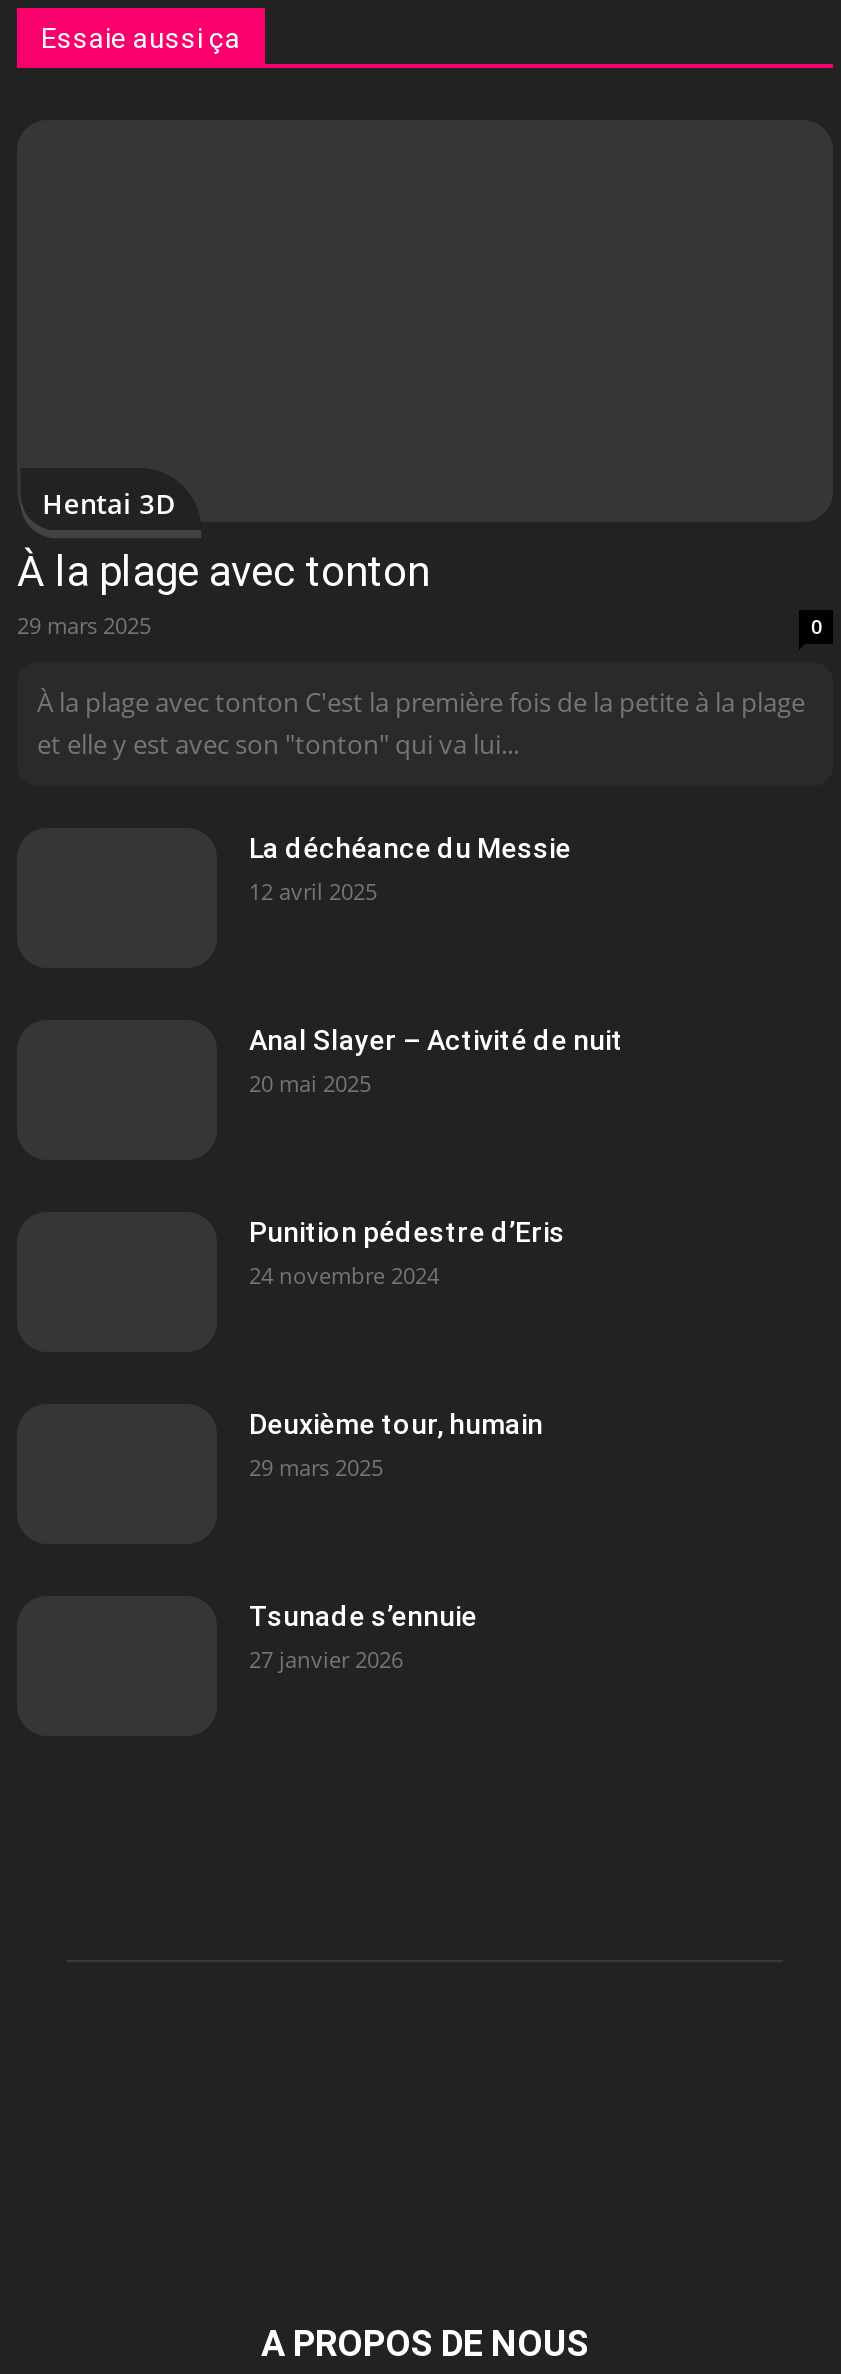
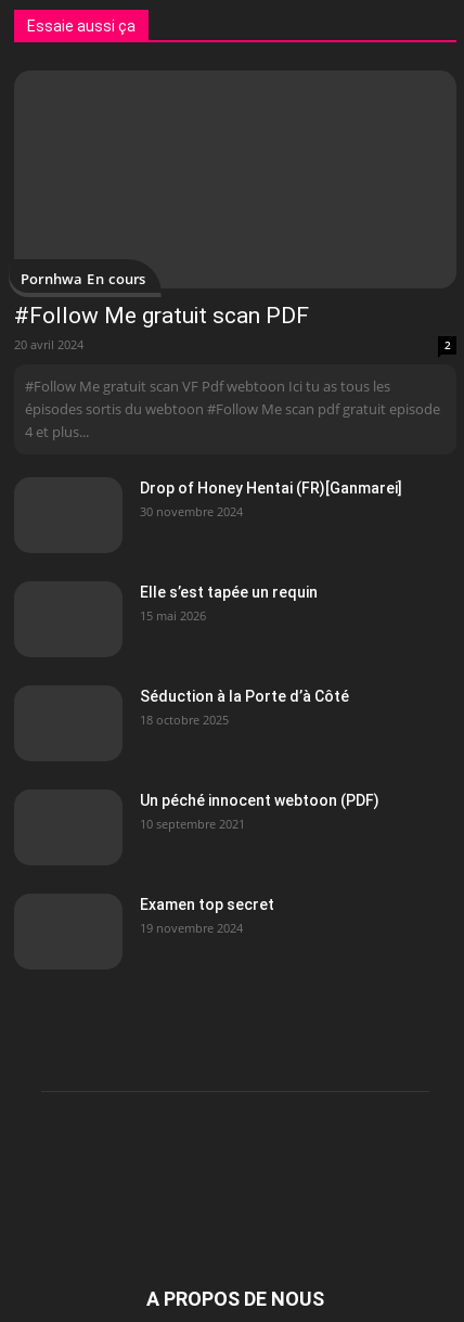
- Hentai 3D
+ Pornhwa En cours

- À la plage avec tonton
- 29 mars 2025
- 0
+ #Follow Me gratuit scan PDF
+ 20 avril 2024
+ 2

- À la plage avec tonton C'est la première fois de la petite à la plage
- et elle y est avec son "tonton" qui va lui...
+ #Follow Me gratuit scan VF Pdf webtoon Ici tu as tous les
+ épisodes sortis du webtoon #Follow Me scan pdf gratuit episode
+ 4 et plus...

- La déchéance du Messie
- 12 avril 2025
+ Drop of Honey Hentai (FR)[Ganmarei]
+ 30 novembre 2024

- Anal Slayer – Activité de nuit
- 20 mai 2025
+ Elle s’est tapée un requin
+ 15 mai 2026

- Punition pédestre d’Eris
- 24 novembre 2024
+ Séduction à la Porte d’à Côté
+ 18 octobre 2025

- Deuxième tour, humain
- 29 mars 2025
+ Un péché innocent webtoon (PDF)
+ 10 septembre 2021

- Tsunade s’ennuie
- 27 janvier 2026
+ Examen top secret
+ 19 novembre 2024
